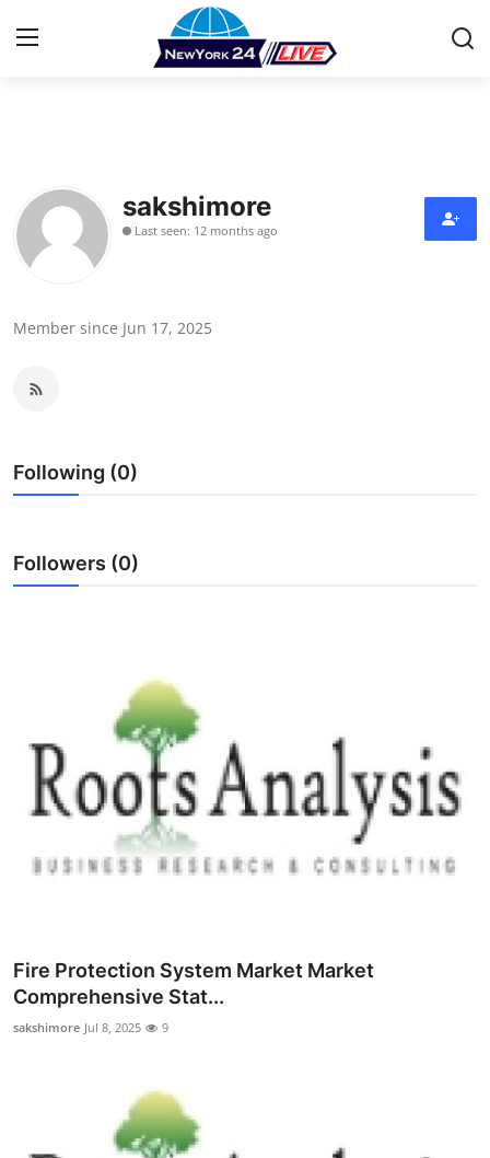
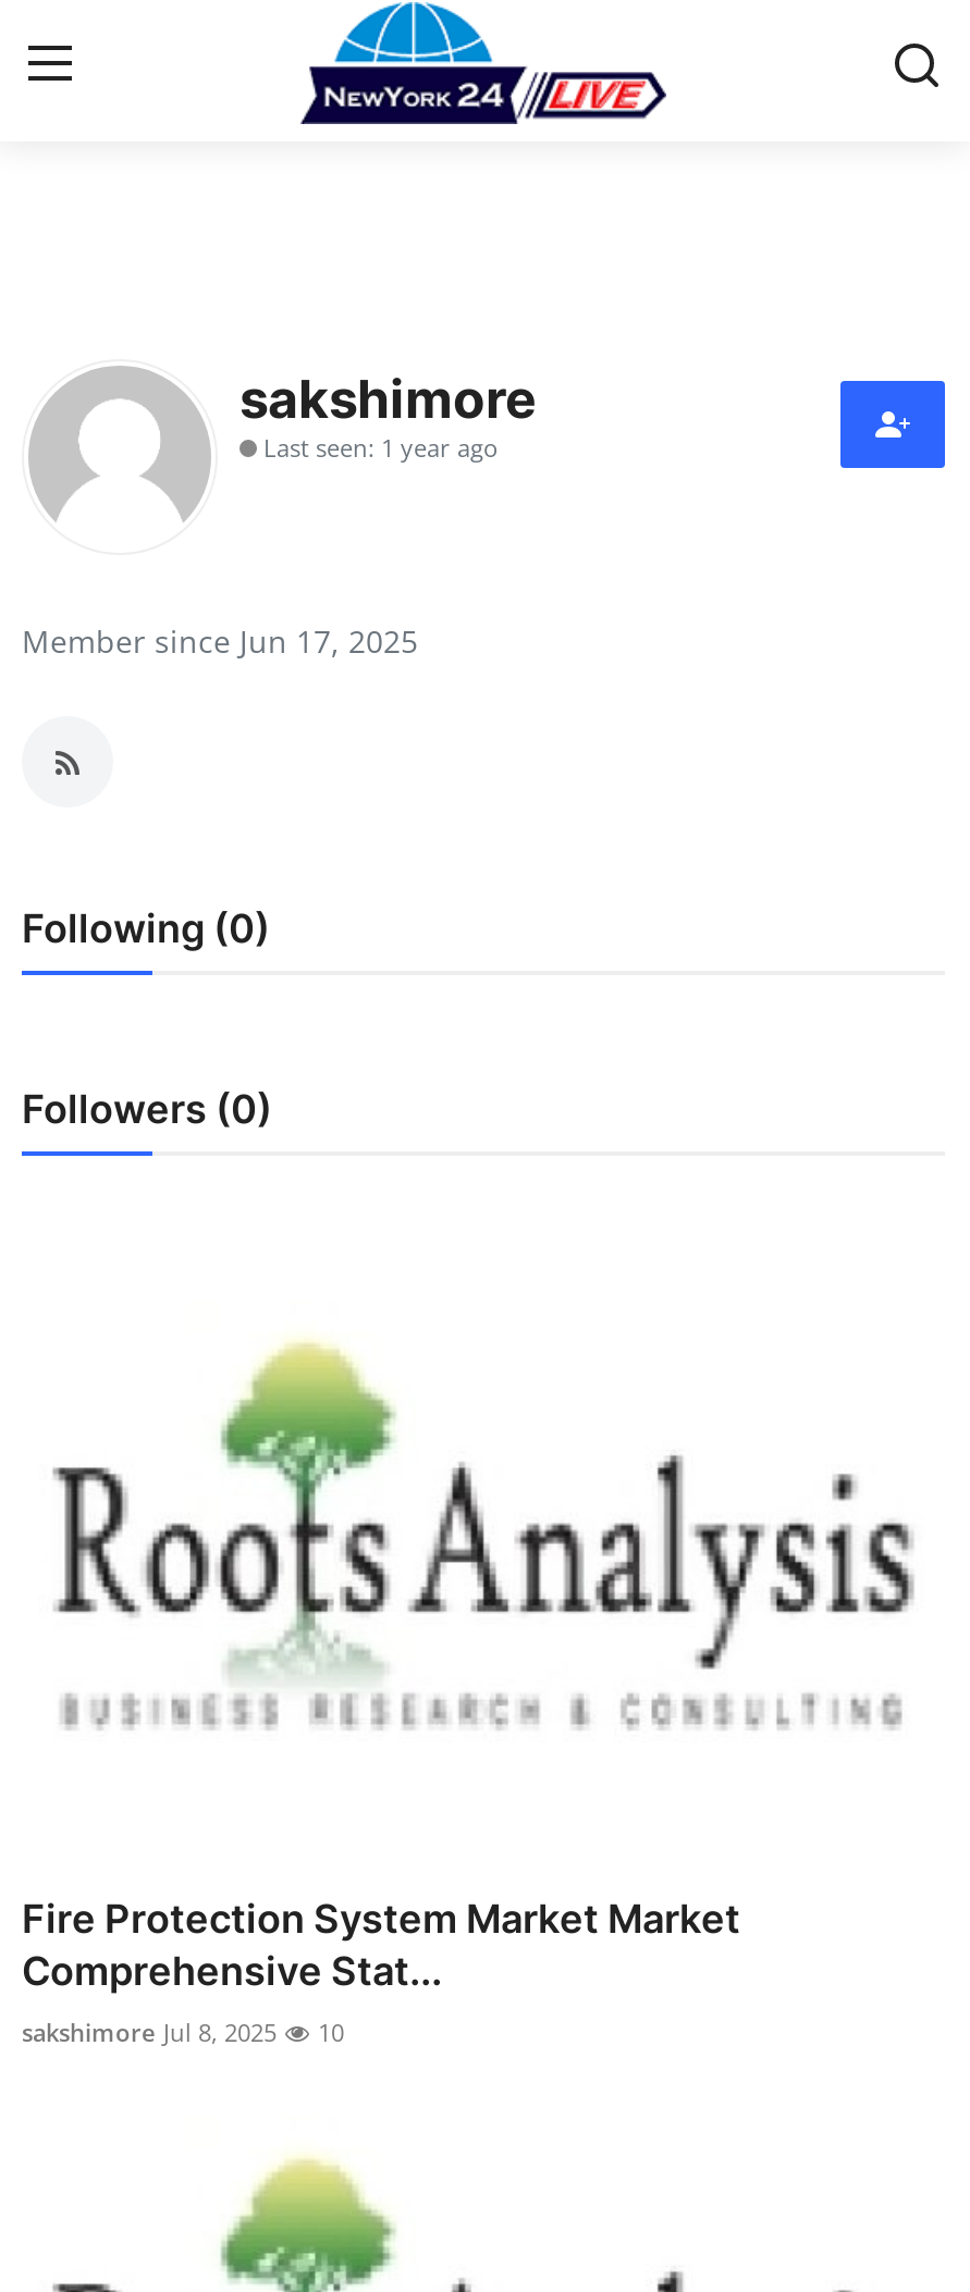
- Last seen: 12 months ago
+ Last seen: 1 year ago

- sakshimore Jul 8, 2025 9
+ sakshimore Jul 8, 2025 10
